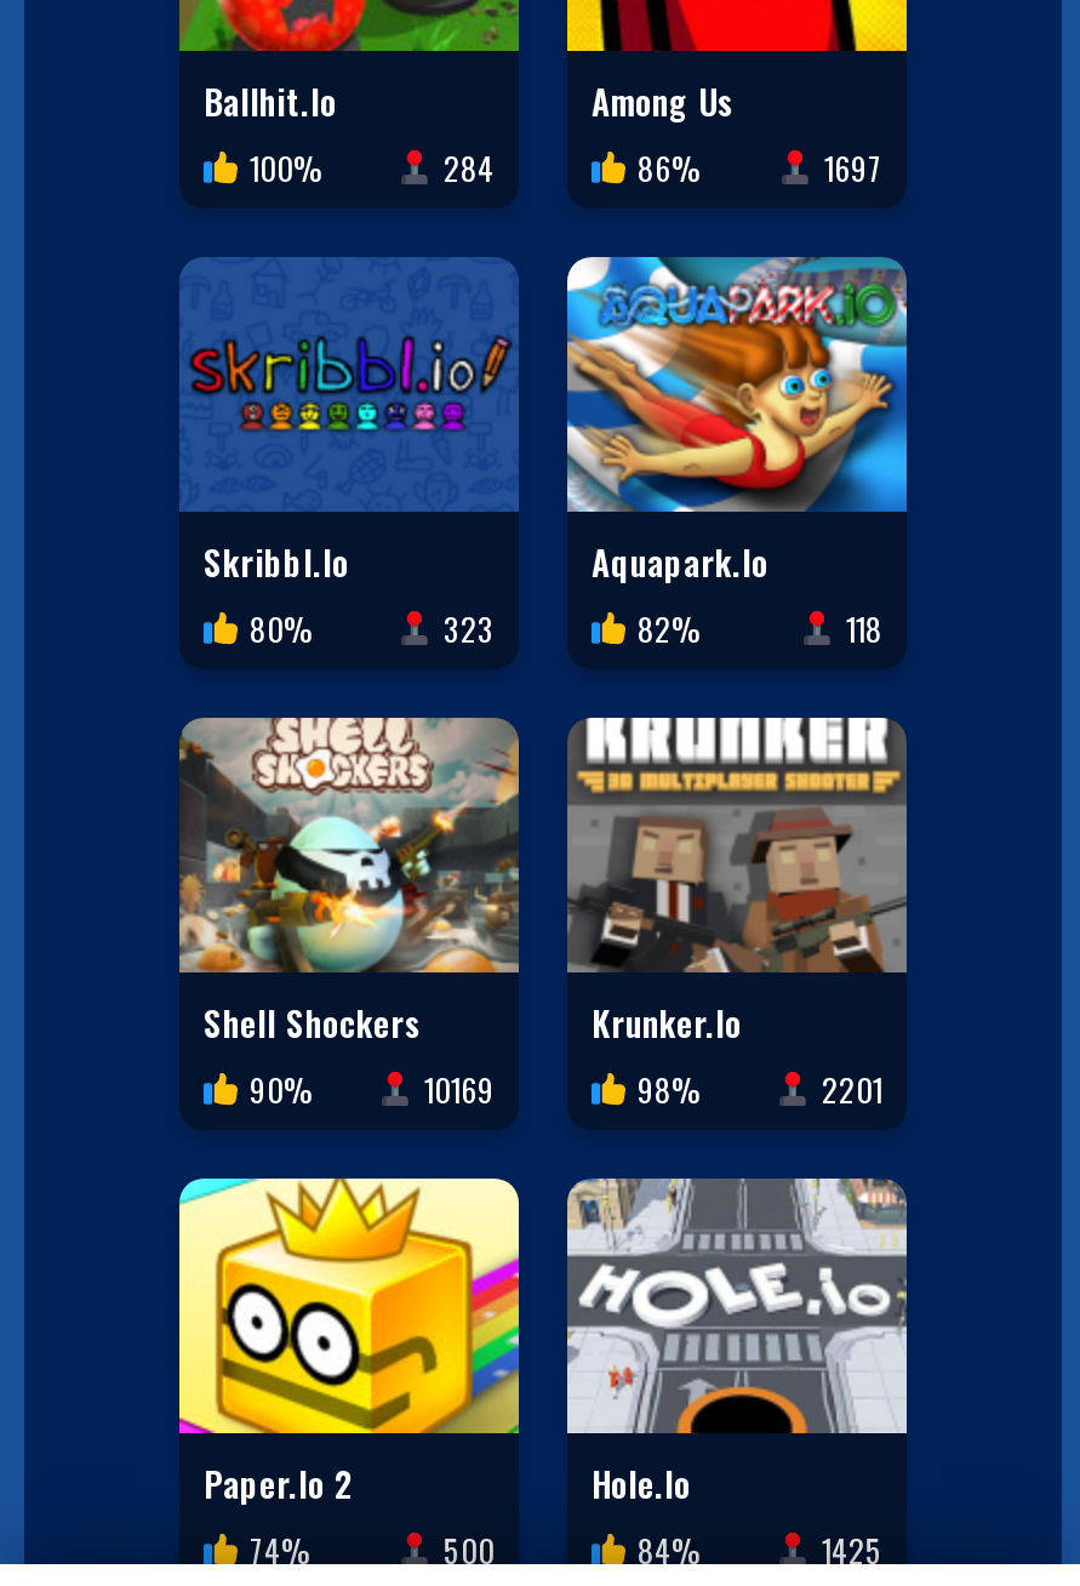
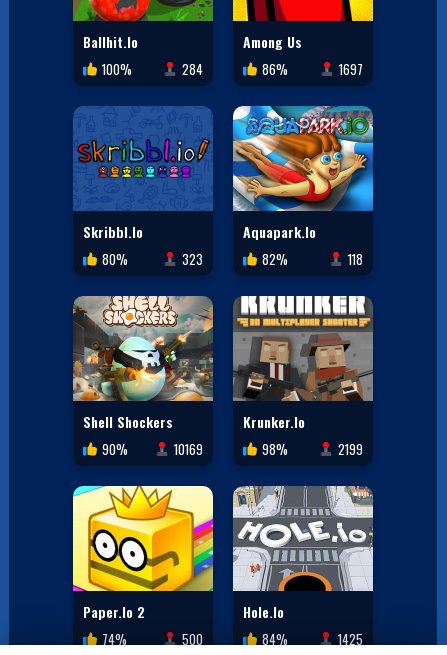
- 2201
+ 2199
